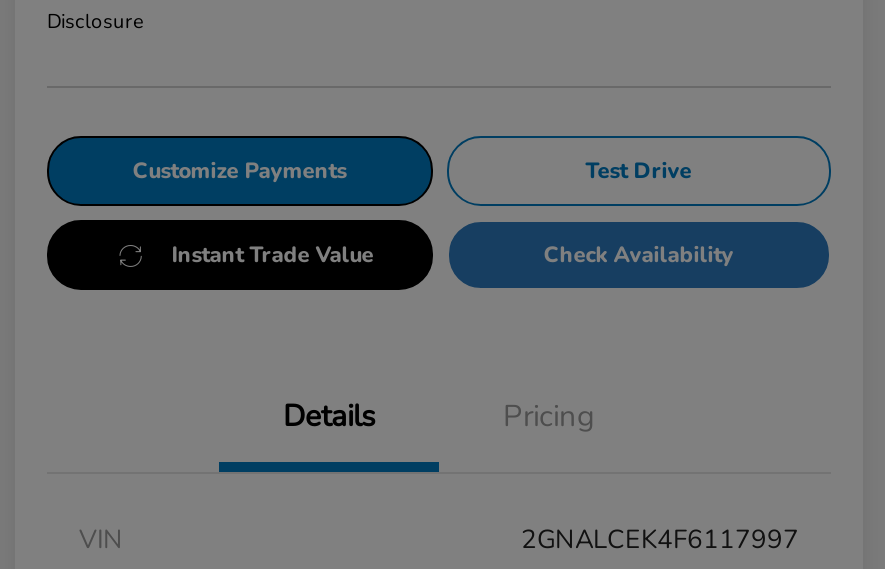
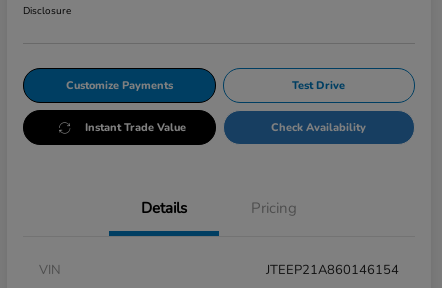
- 2GNALCEK4F6117997
+ JTEEP21A860146154
